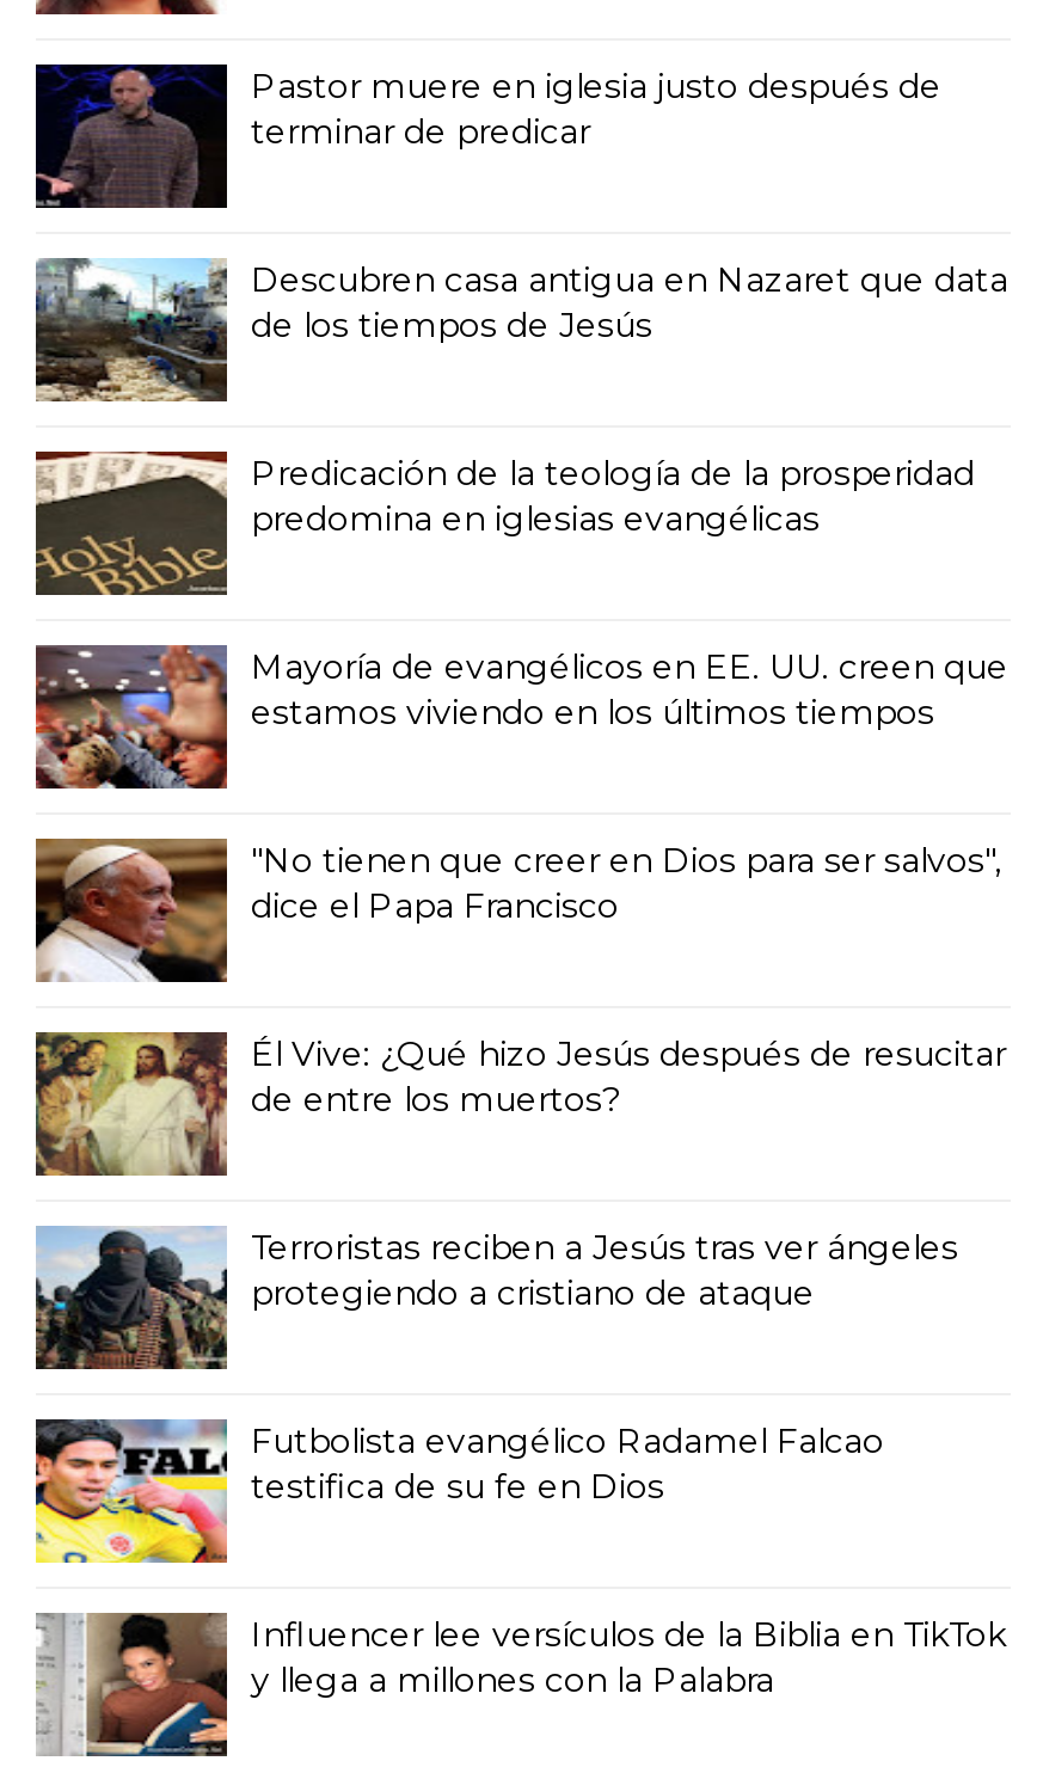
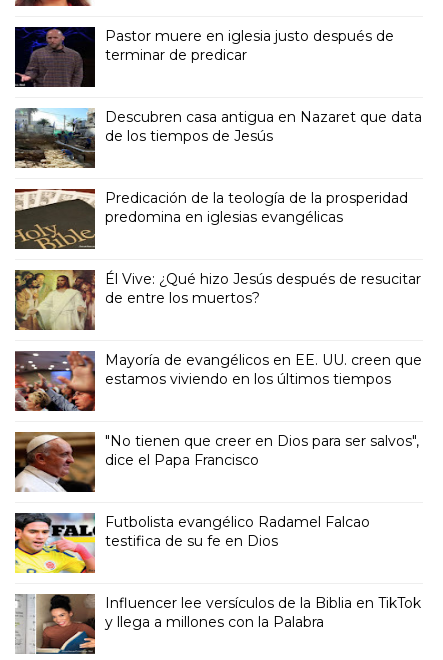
moved down: [image] | Mayoría de evangélicos en EE. UU. creen que | estamos viviendo en los últimos tiempos | "No tienen que creer en Dios para ser salvos", | dice el Papa Francisco

moved up: [image] | Él Vive: ¿Qué hizo Jesús después de resucitar | de entre los muertos?

- [image]
- Terroristas reciben a Jesús tras ver ángeles
- protegiendo a cristiano de ataque
